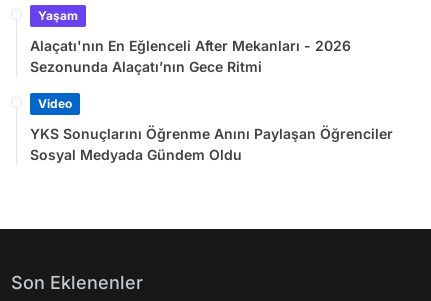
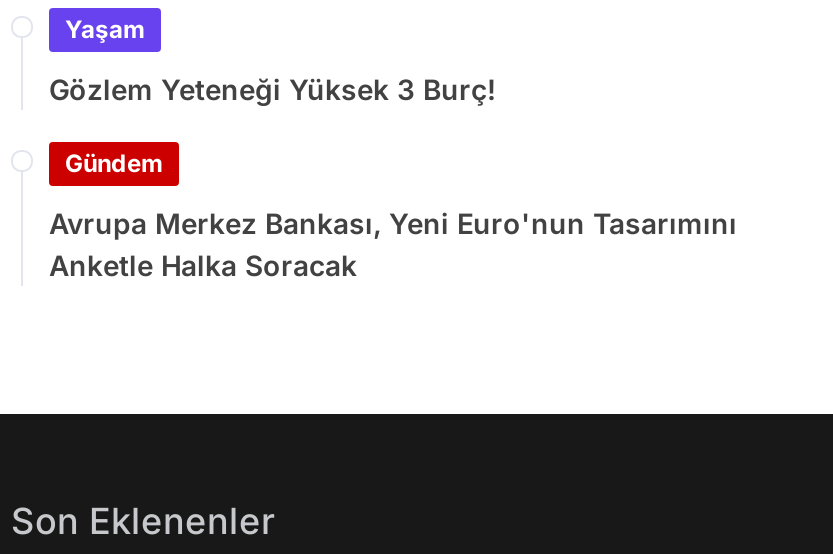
- Alaçatı'nın En Eğlenceli After Mekanları - 2026
- Sezonunda Alaçatı’nın Gece Ritmi
+ Gözlem Yeteneği Yüksek 3 Burç!

- Video
+ Gündem

- YKS Sonuçlarını Öğrenme Anını Paylaşan Öğrenciler
- Sosyal Medyada Gündem Oldu
+ Avrupa Merkez Bankası, Yeni Euro'nun Tasarımını
+ Anketle Halka Soracak
